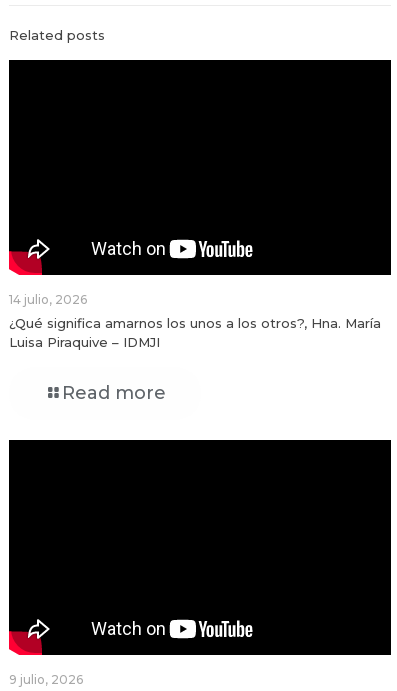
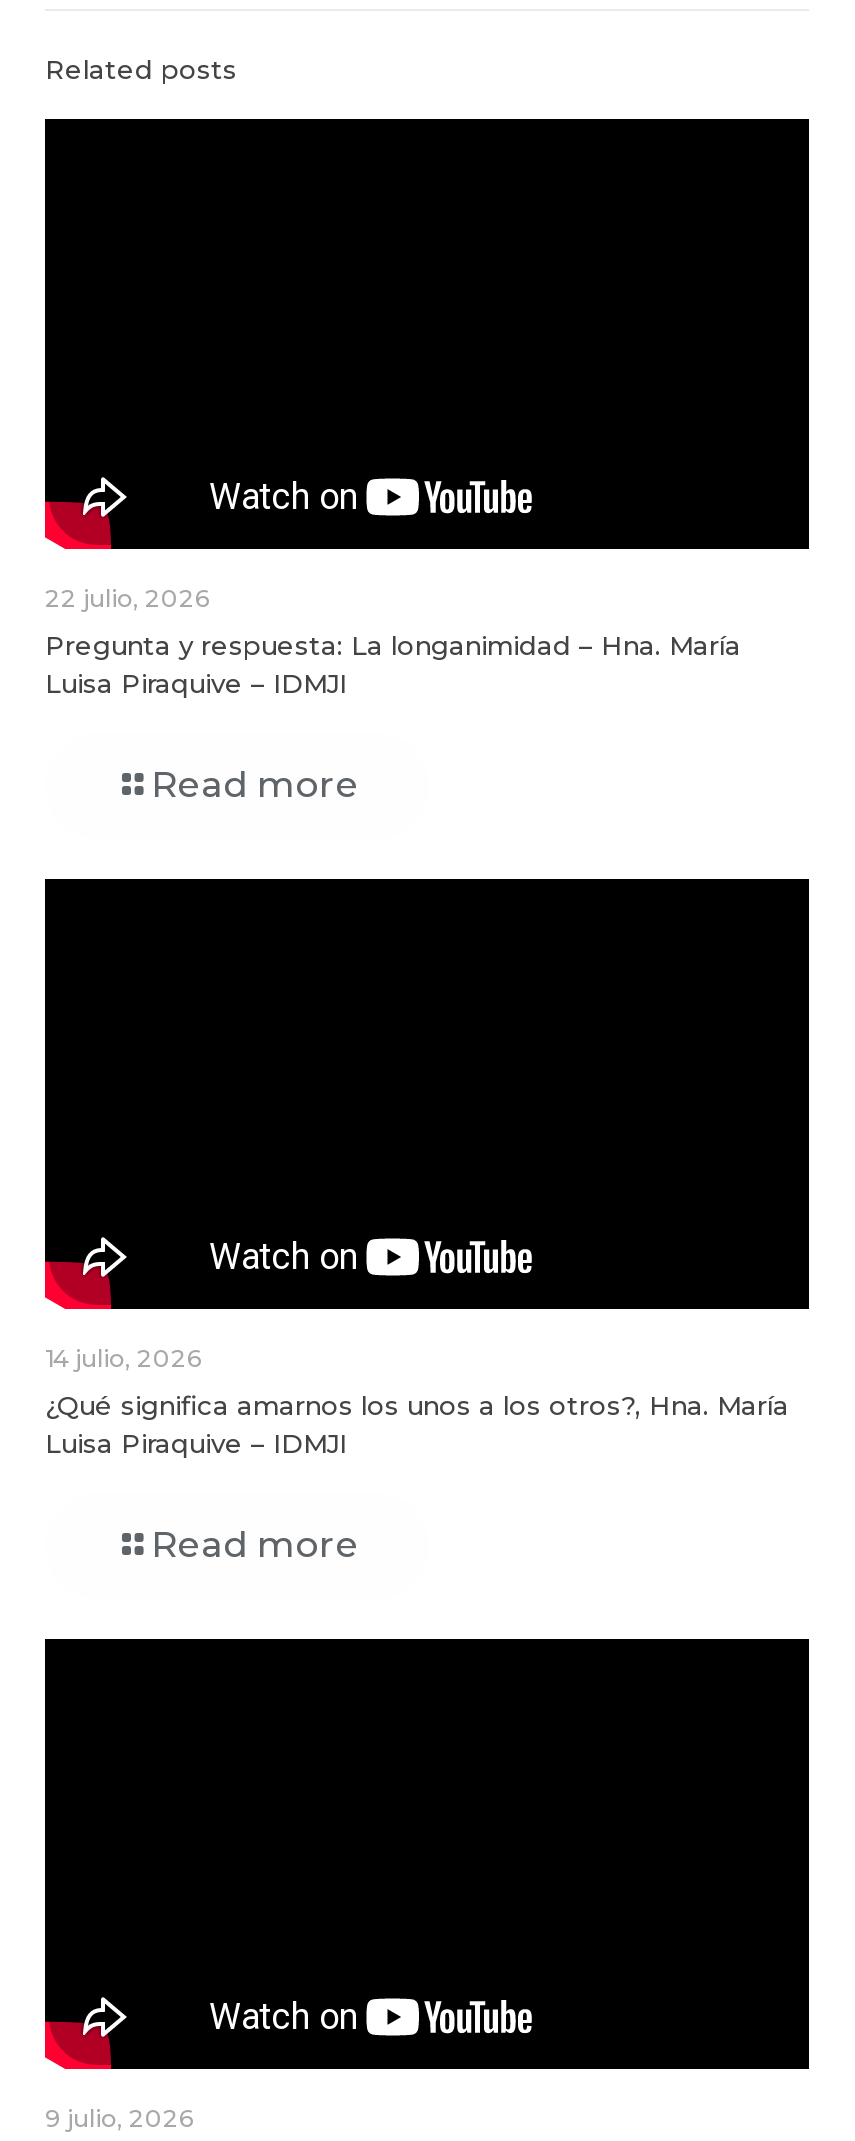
+ 22 julio, 2026
+ Pregunta y respuesta: La longanimidad – Hna. María
+ Luisa Piraquive – IDMJI
+ Read more
